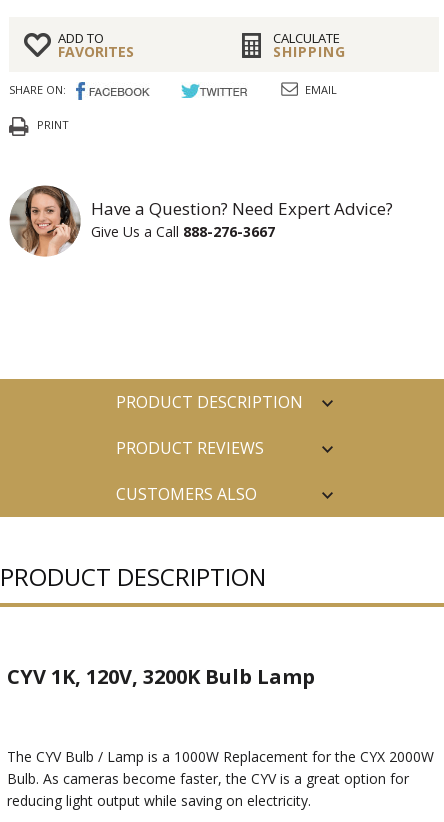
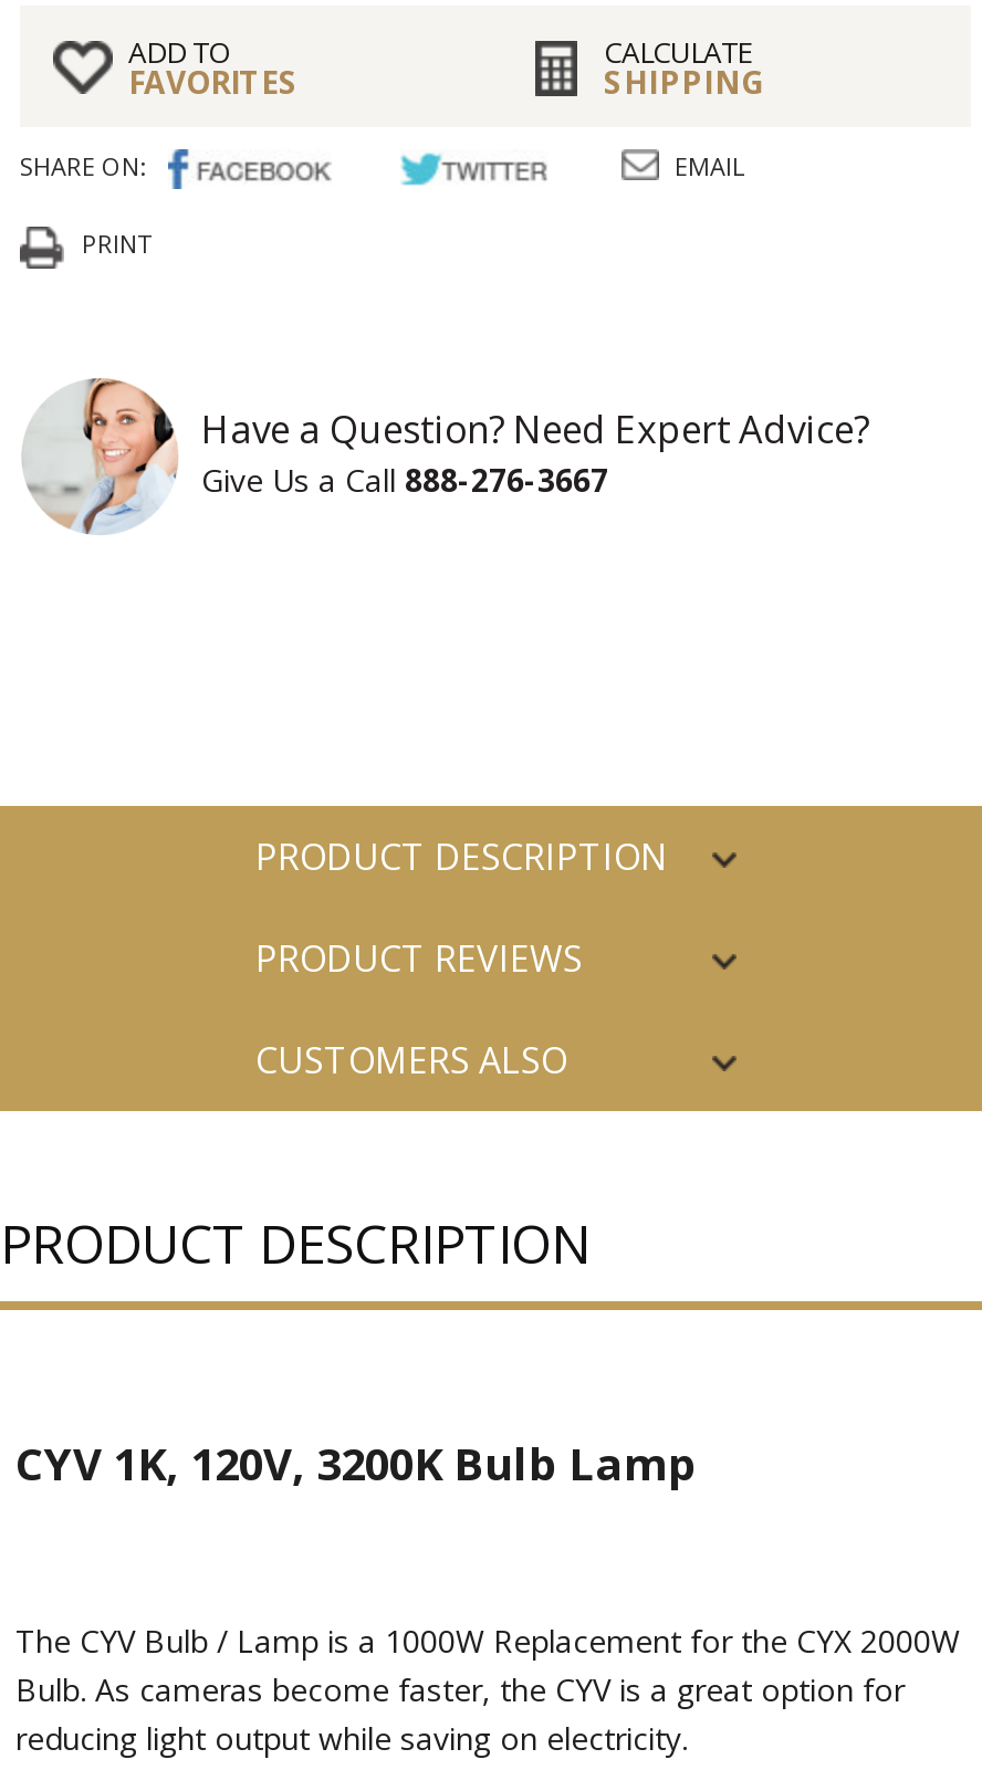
- [image]
+ [image]
